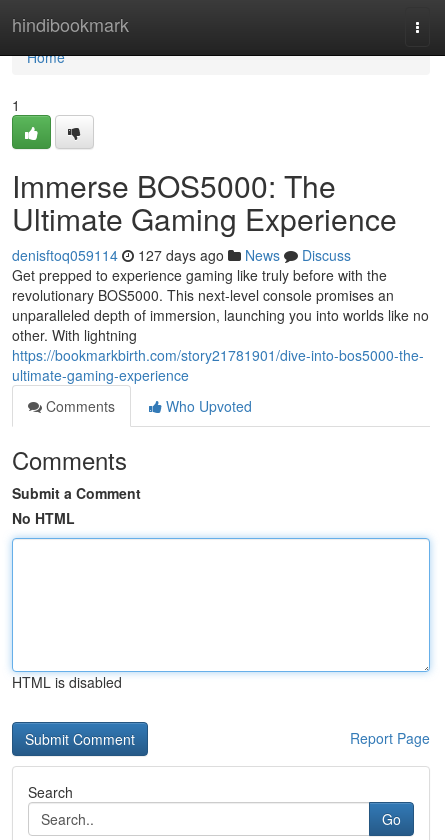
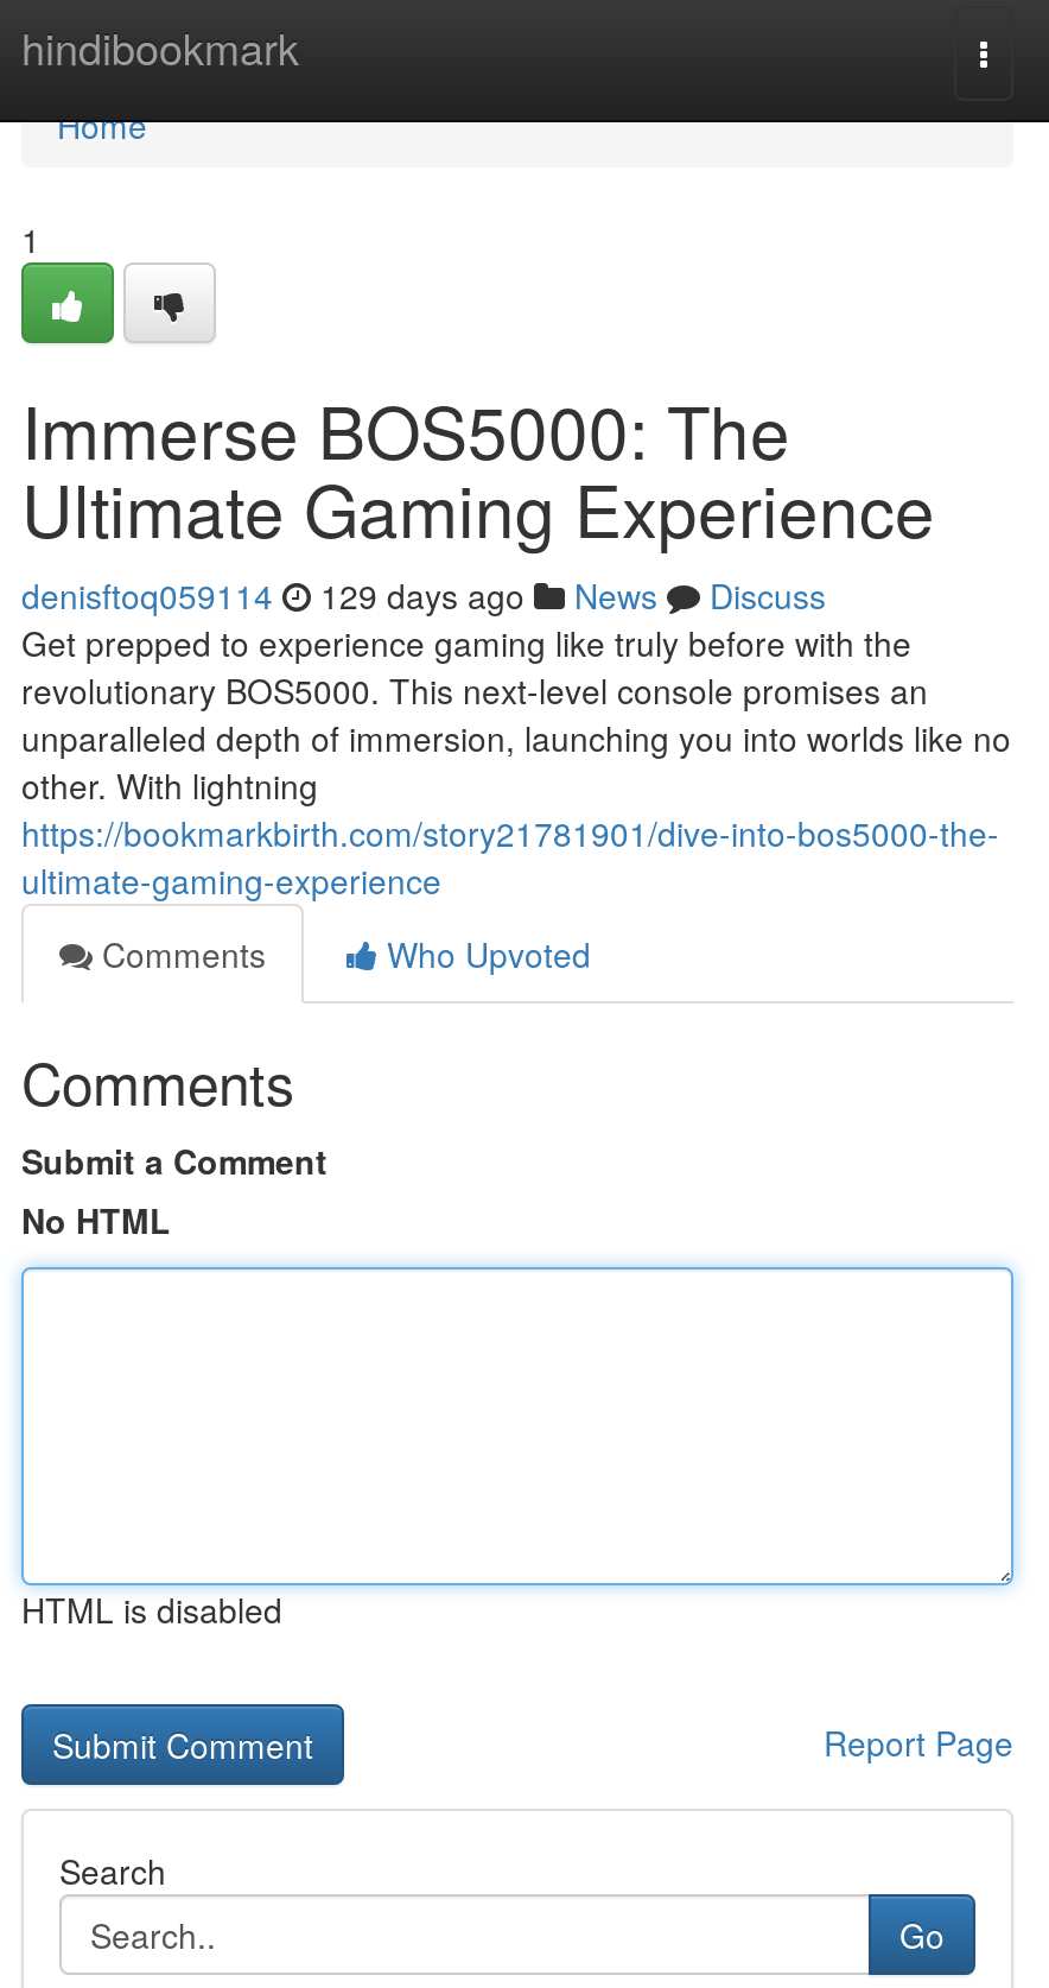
- denisftoq059114 127 days ago News Discuss
+ denisftoq059114 129 days ago News Discuss
